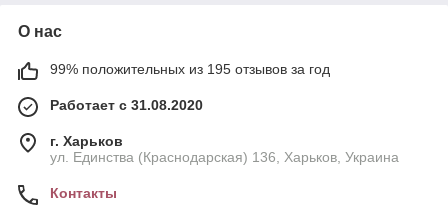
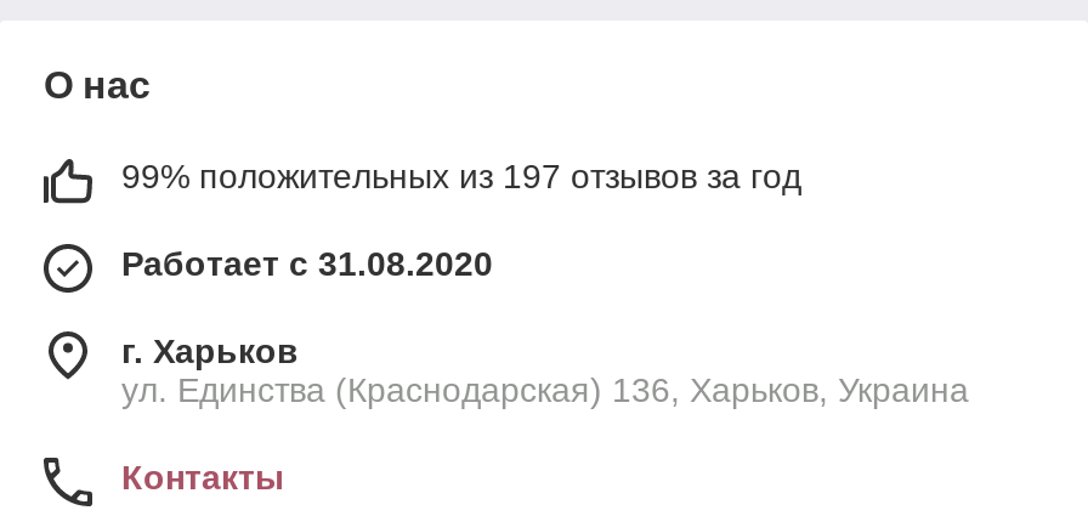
- 99% положительных из 195 отзывов за год
+ 99% положительных из 197 отзывов за год
